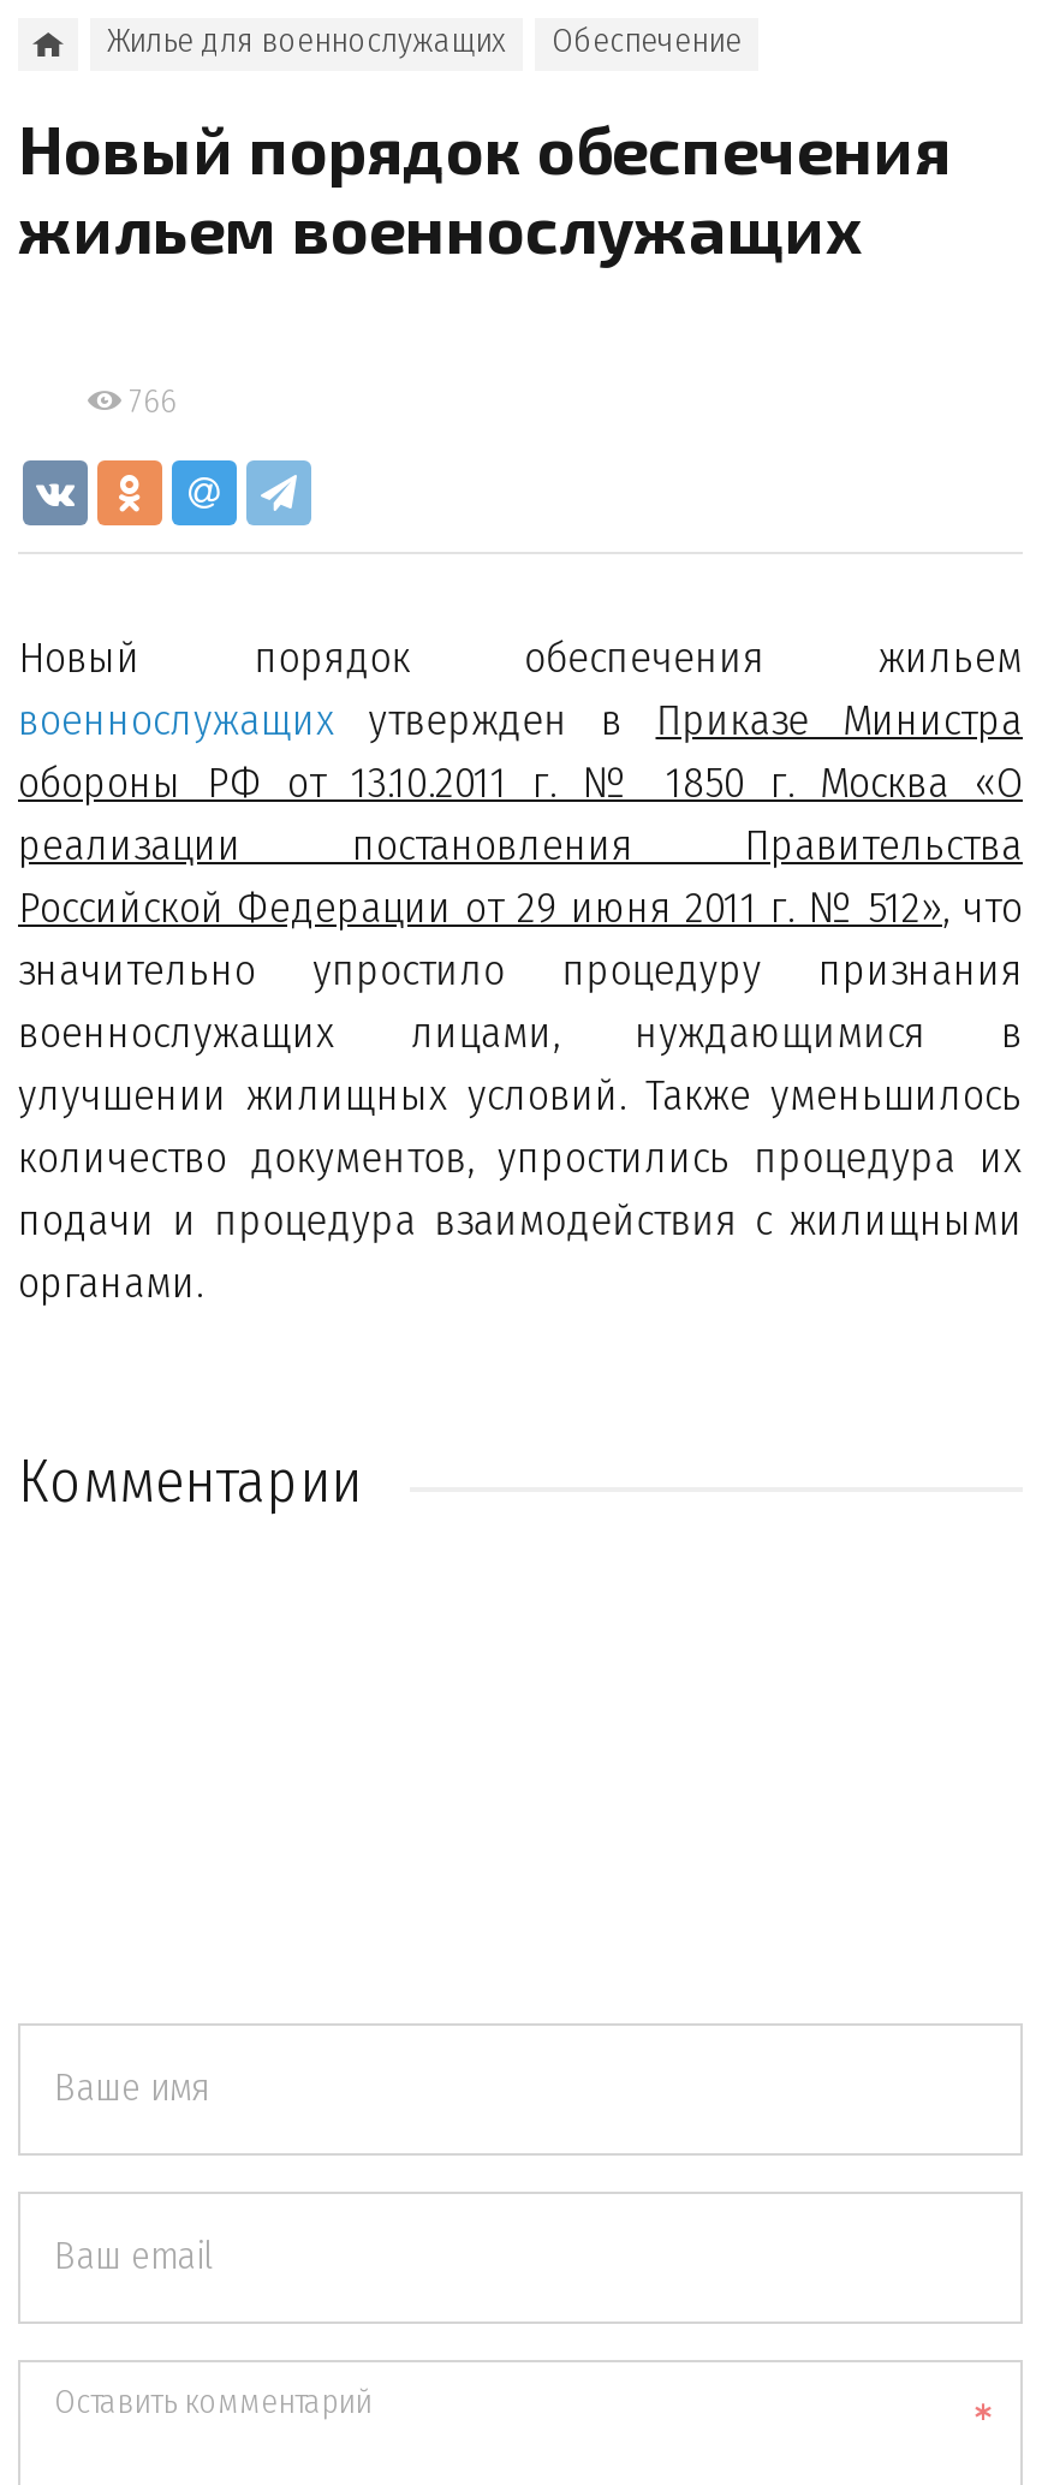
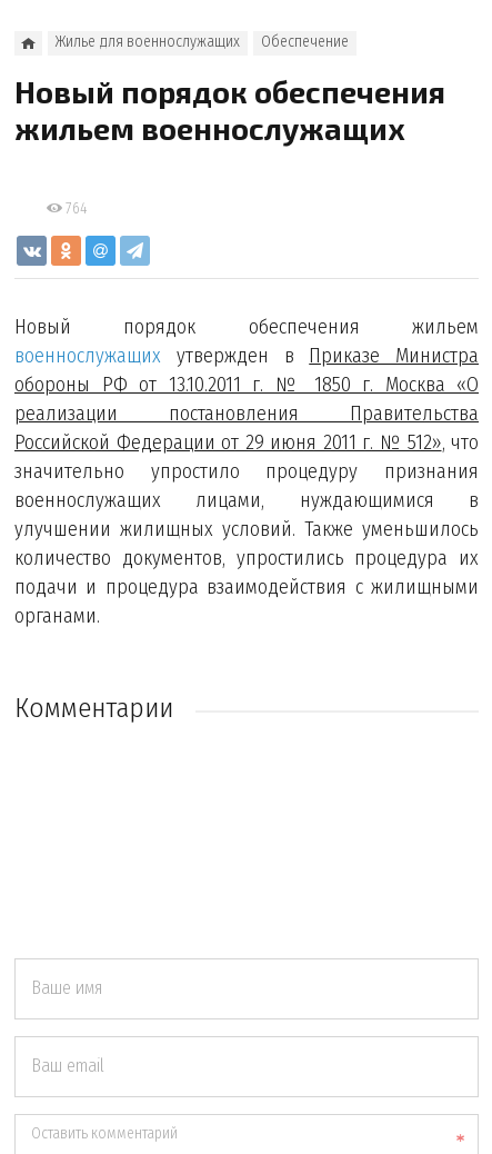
- 766
+ 764
